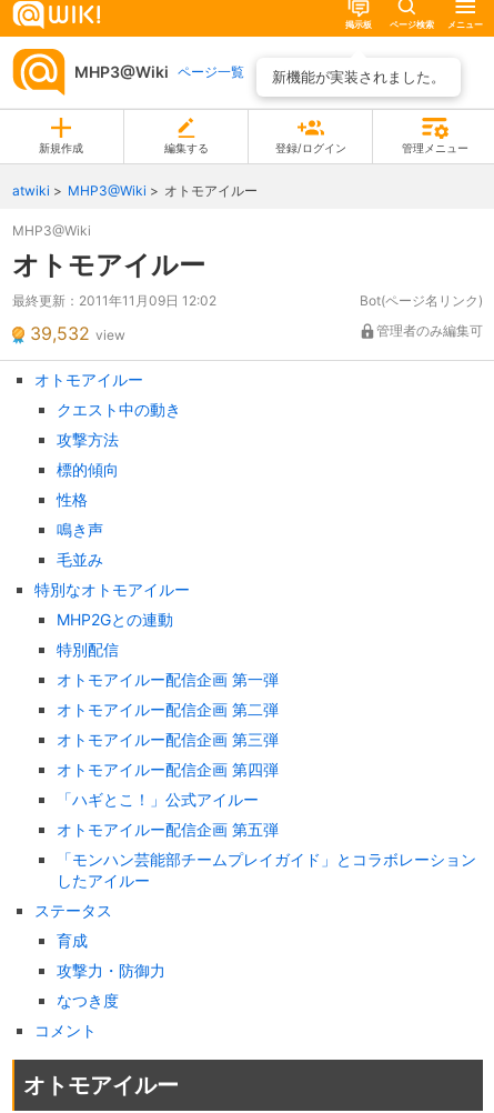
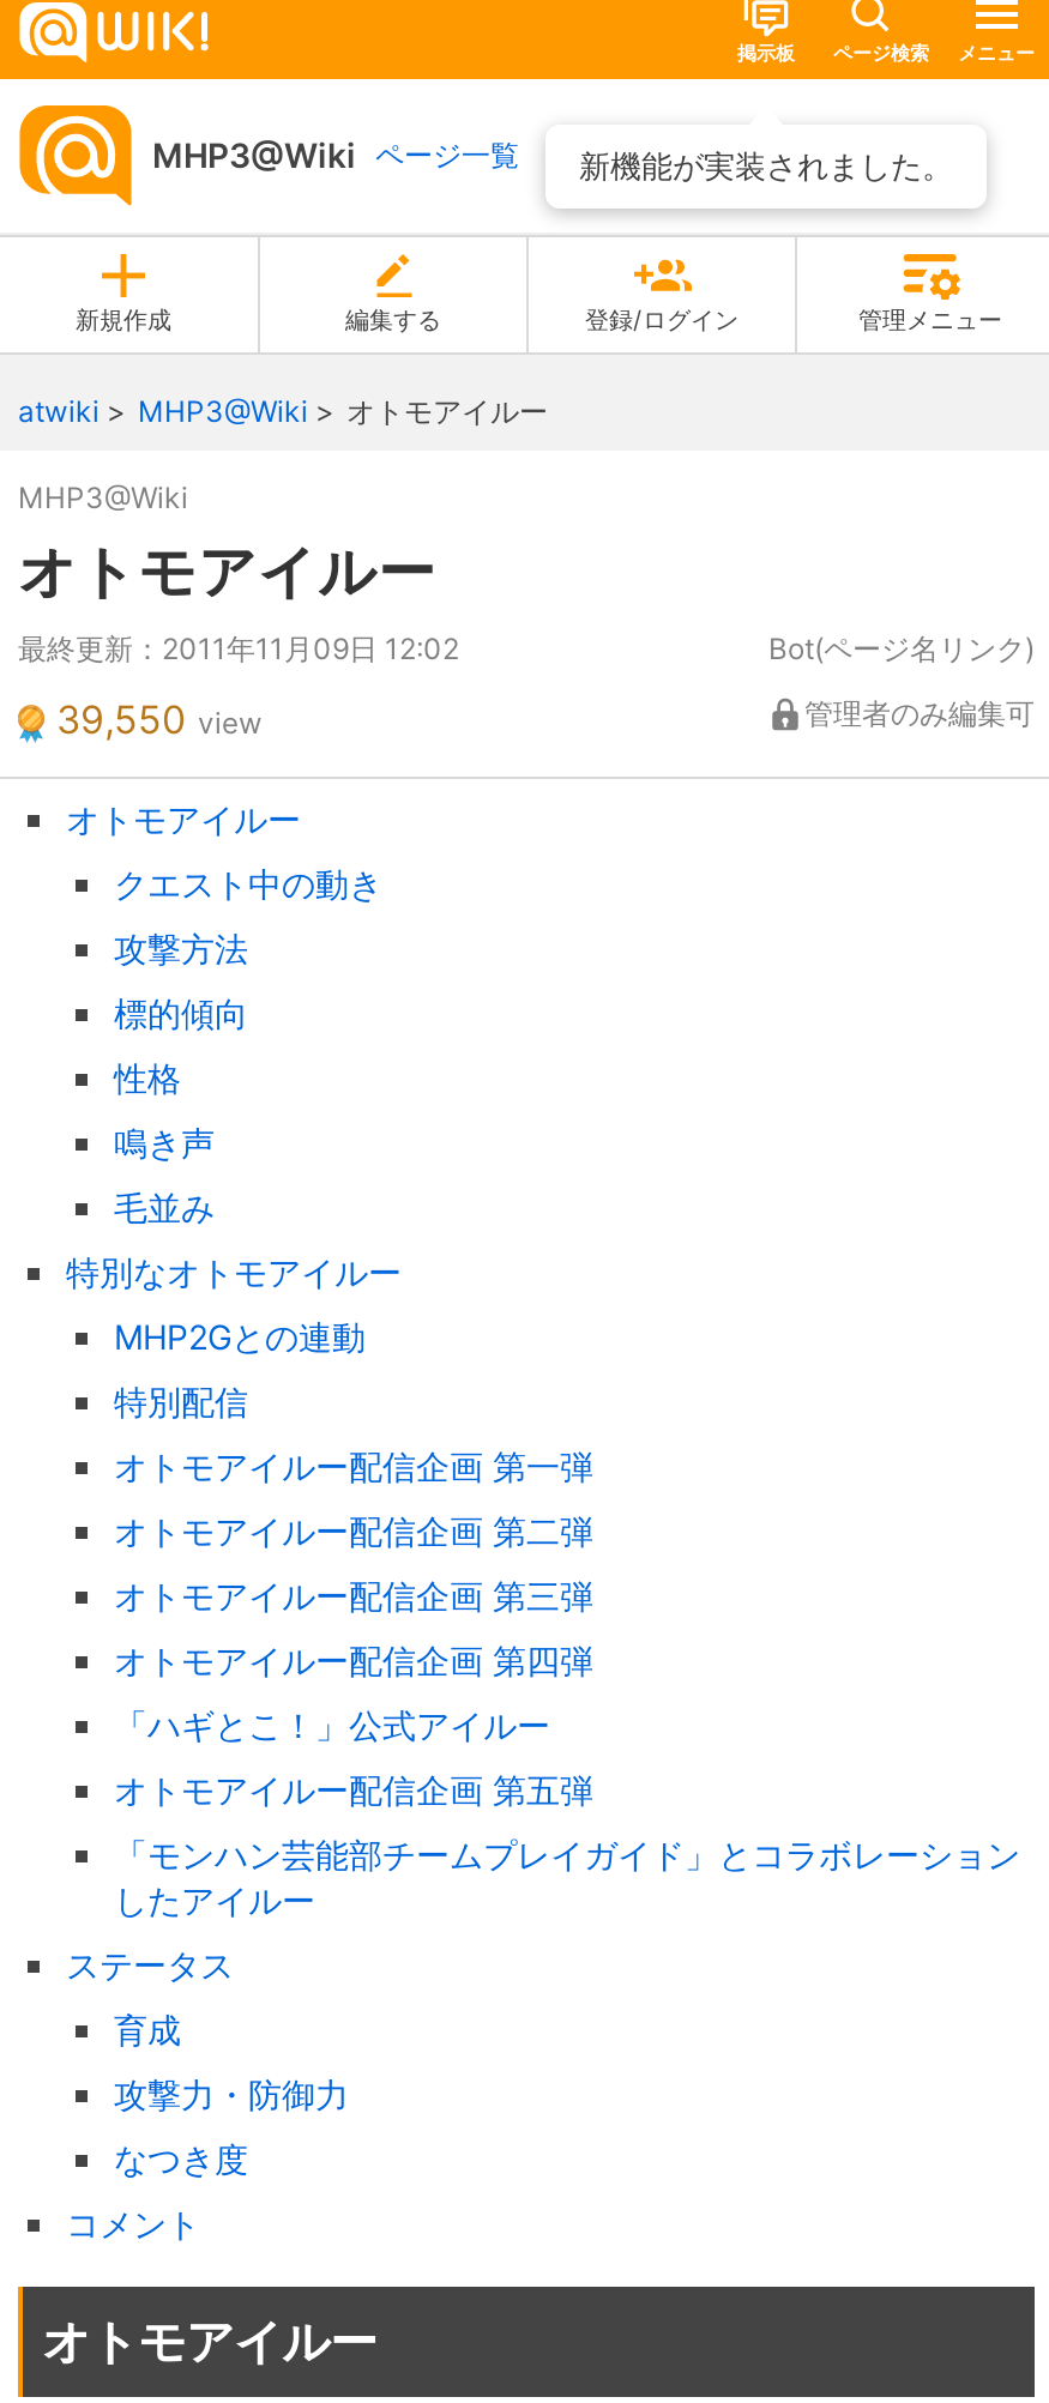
- 39,532 view
+ 39,550 view
